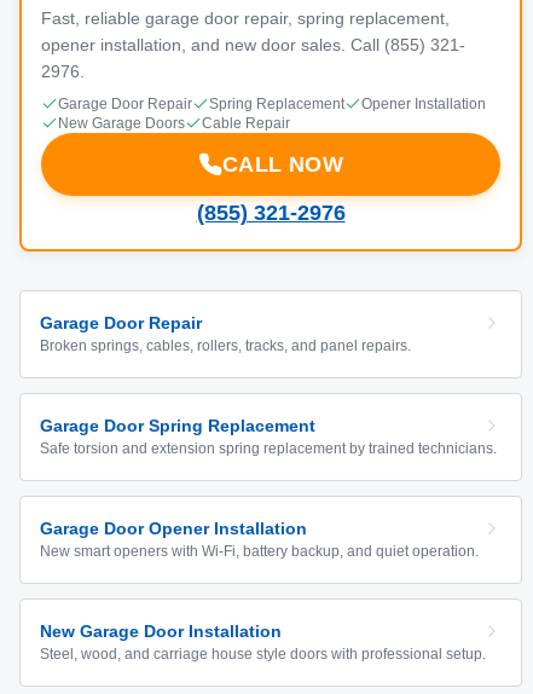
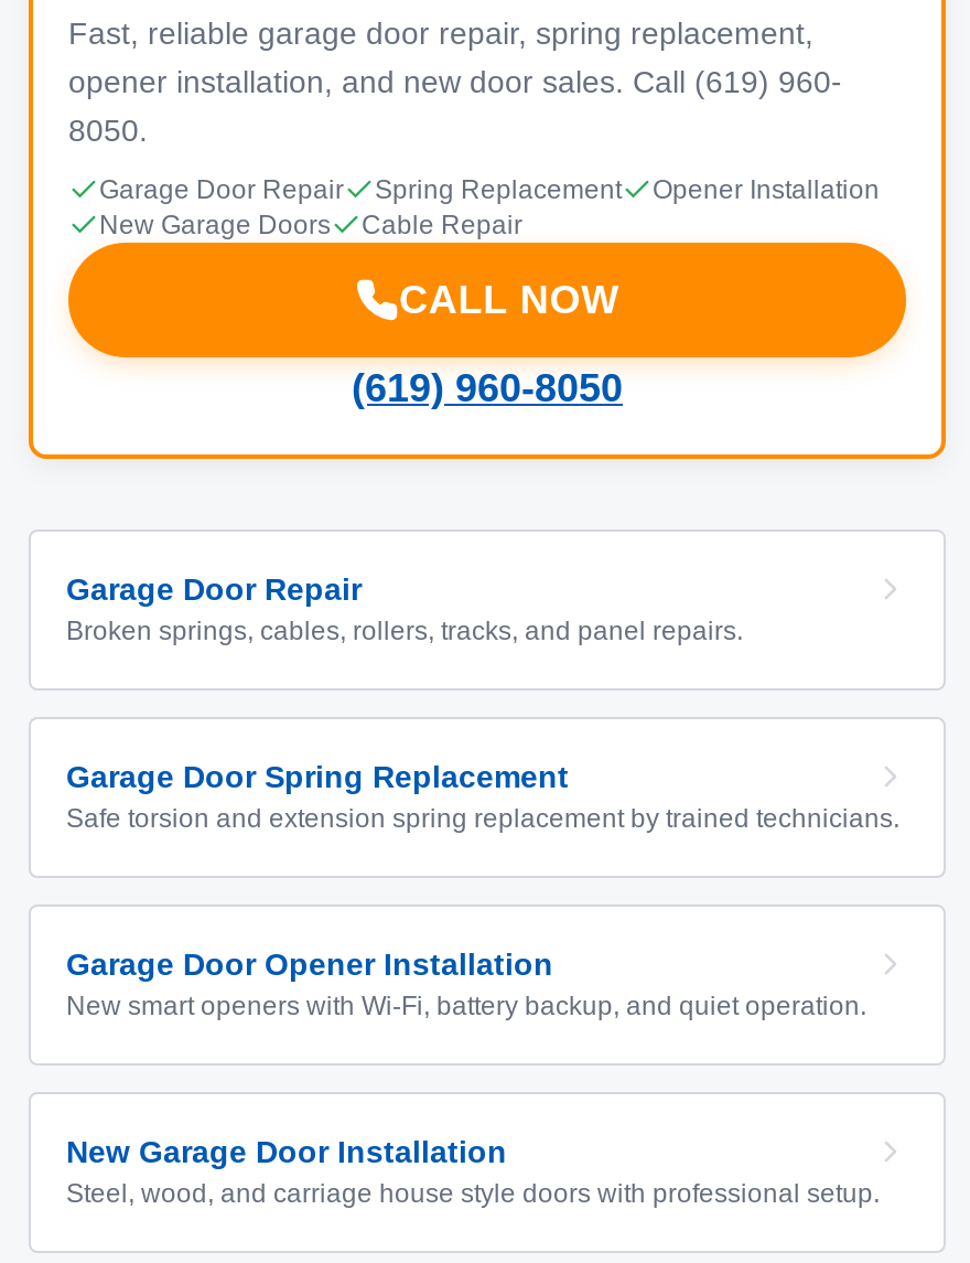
- opener installation, and new door sales. Call (855) 321-
+ opener installation, and new door sales. Call (619) 960-

- 2976.
+ 8050.

- (855) 321-2976
+ (619) 960-8050
